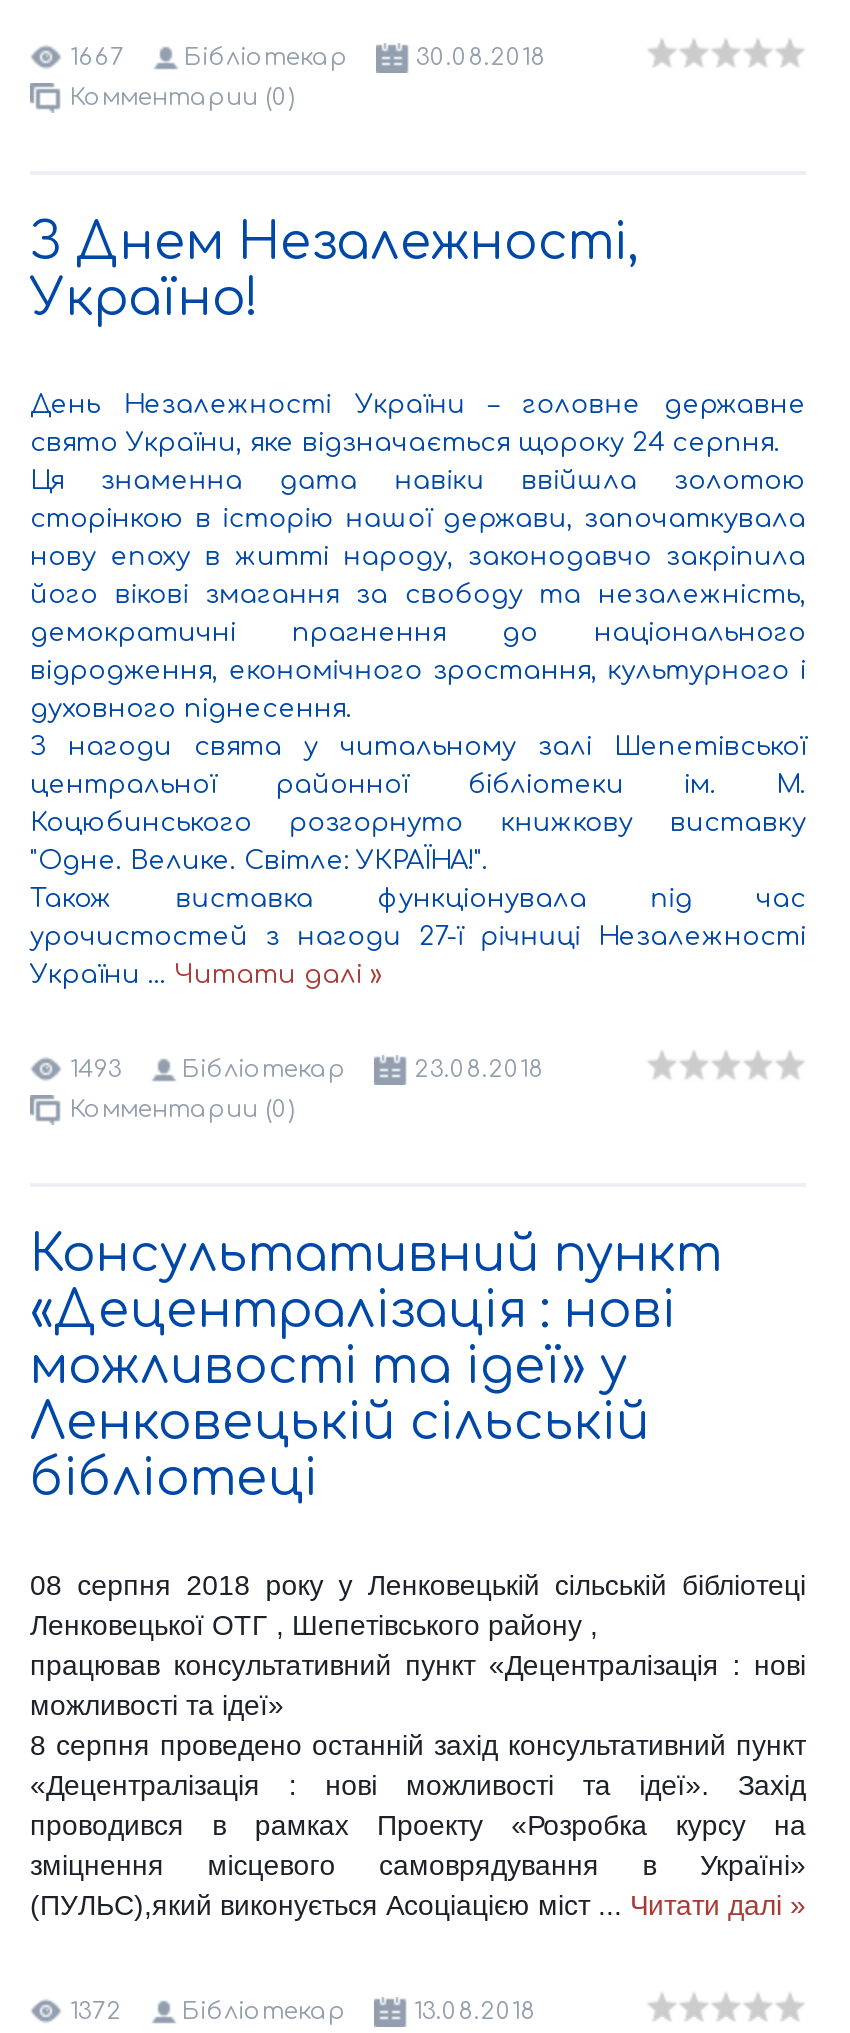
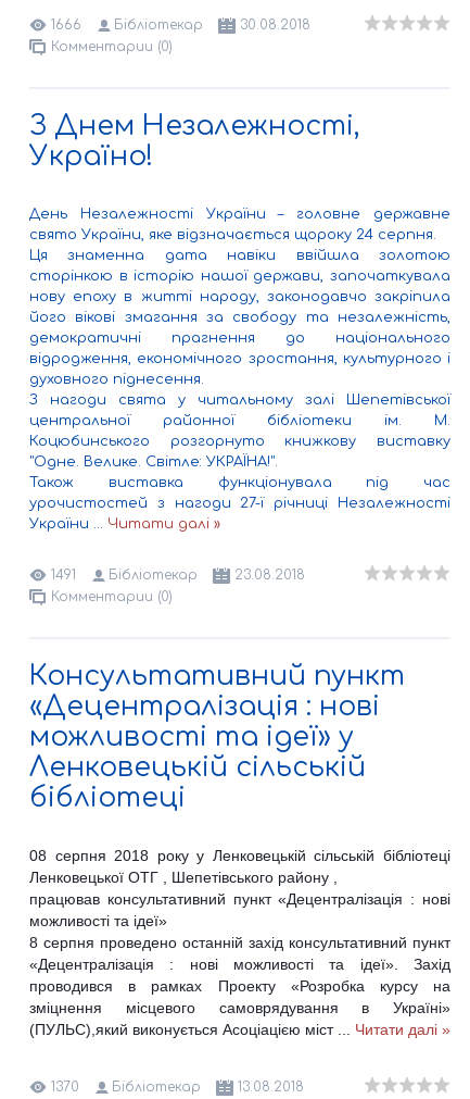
- 1667
+ 1666

- 1493
+ 1491

- 1372
+ 1370
